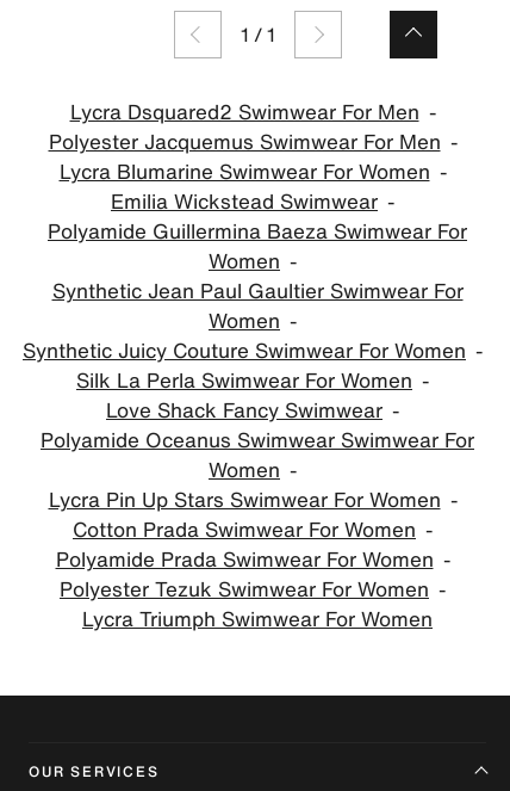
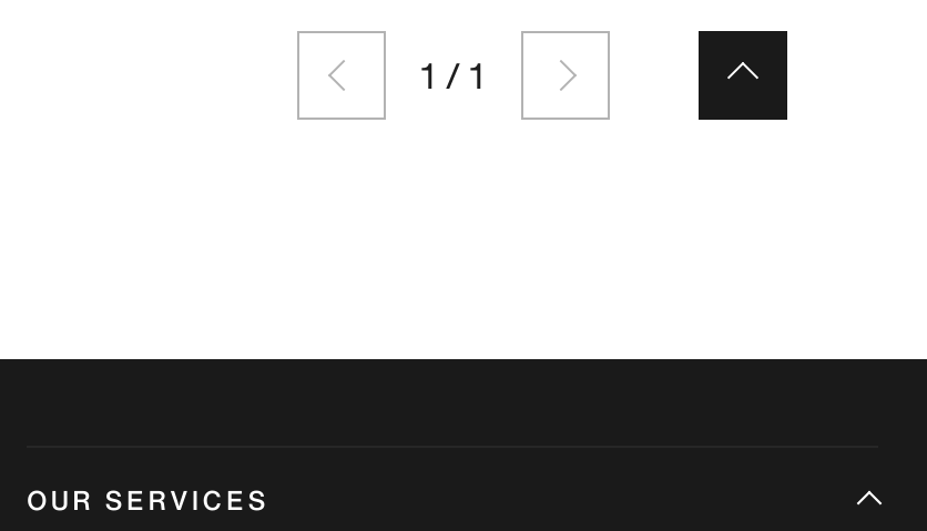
- Lycra Dsquared2 Swimwear For Men
- Polyester Jacquemus Swimwear For Men
- Lycra Blumarine Swimwear For Women
- Emilia Wickstead Swimwear
- Polyamide Guillermina Baeza Swimwear For
- Women
- Synthetic Jean Paul Gaultier Swimwear For
- Women
- Synthetic Juicy Couture Swimwear For Women
- Silk La Perla Swimwear For Women
- Love Shack Fancy Swimwear
- Polyamide Oceanus Swimwear Swimwear For
- Women
- Lycra Pin Up Stars Swimwear For Women
- Cotton Prada Swimwear For Women
- Polyamide Prada Swimwear For Women
- Polyester Tezuk Swimwear For Women
- Lycra Triumph Swimwear For Women
